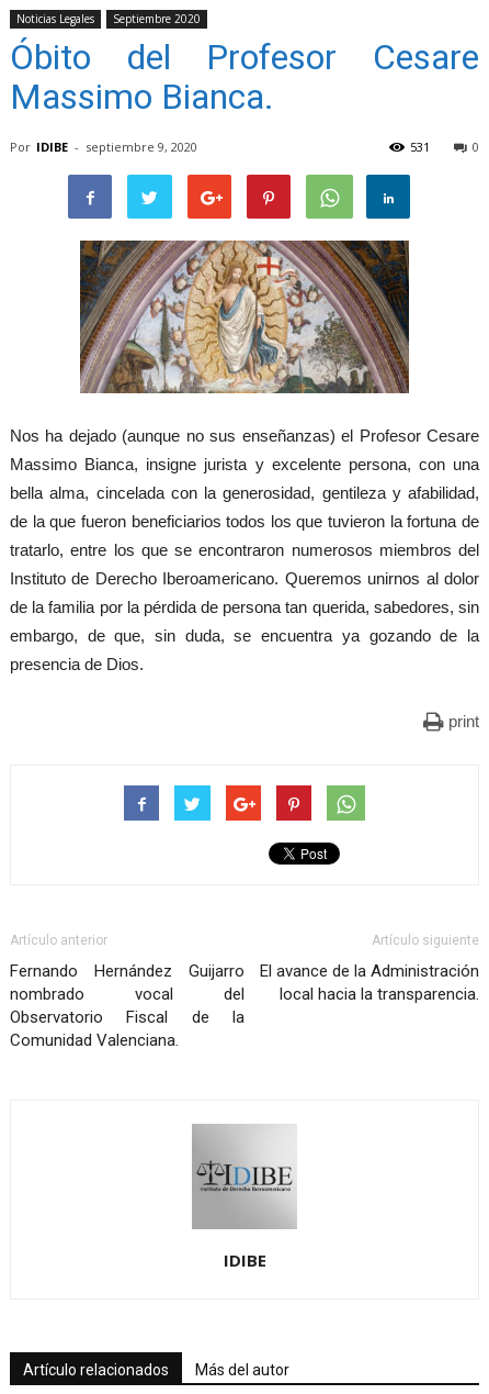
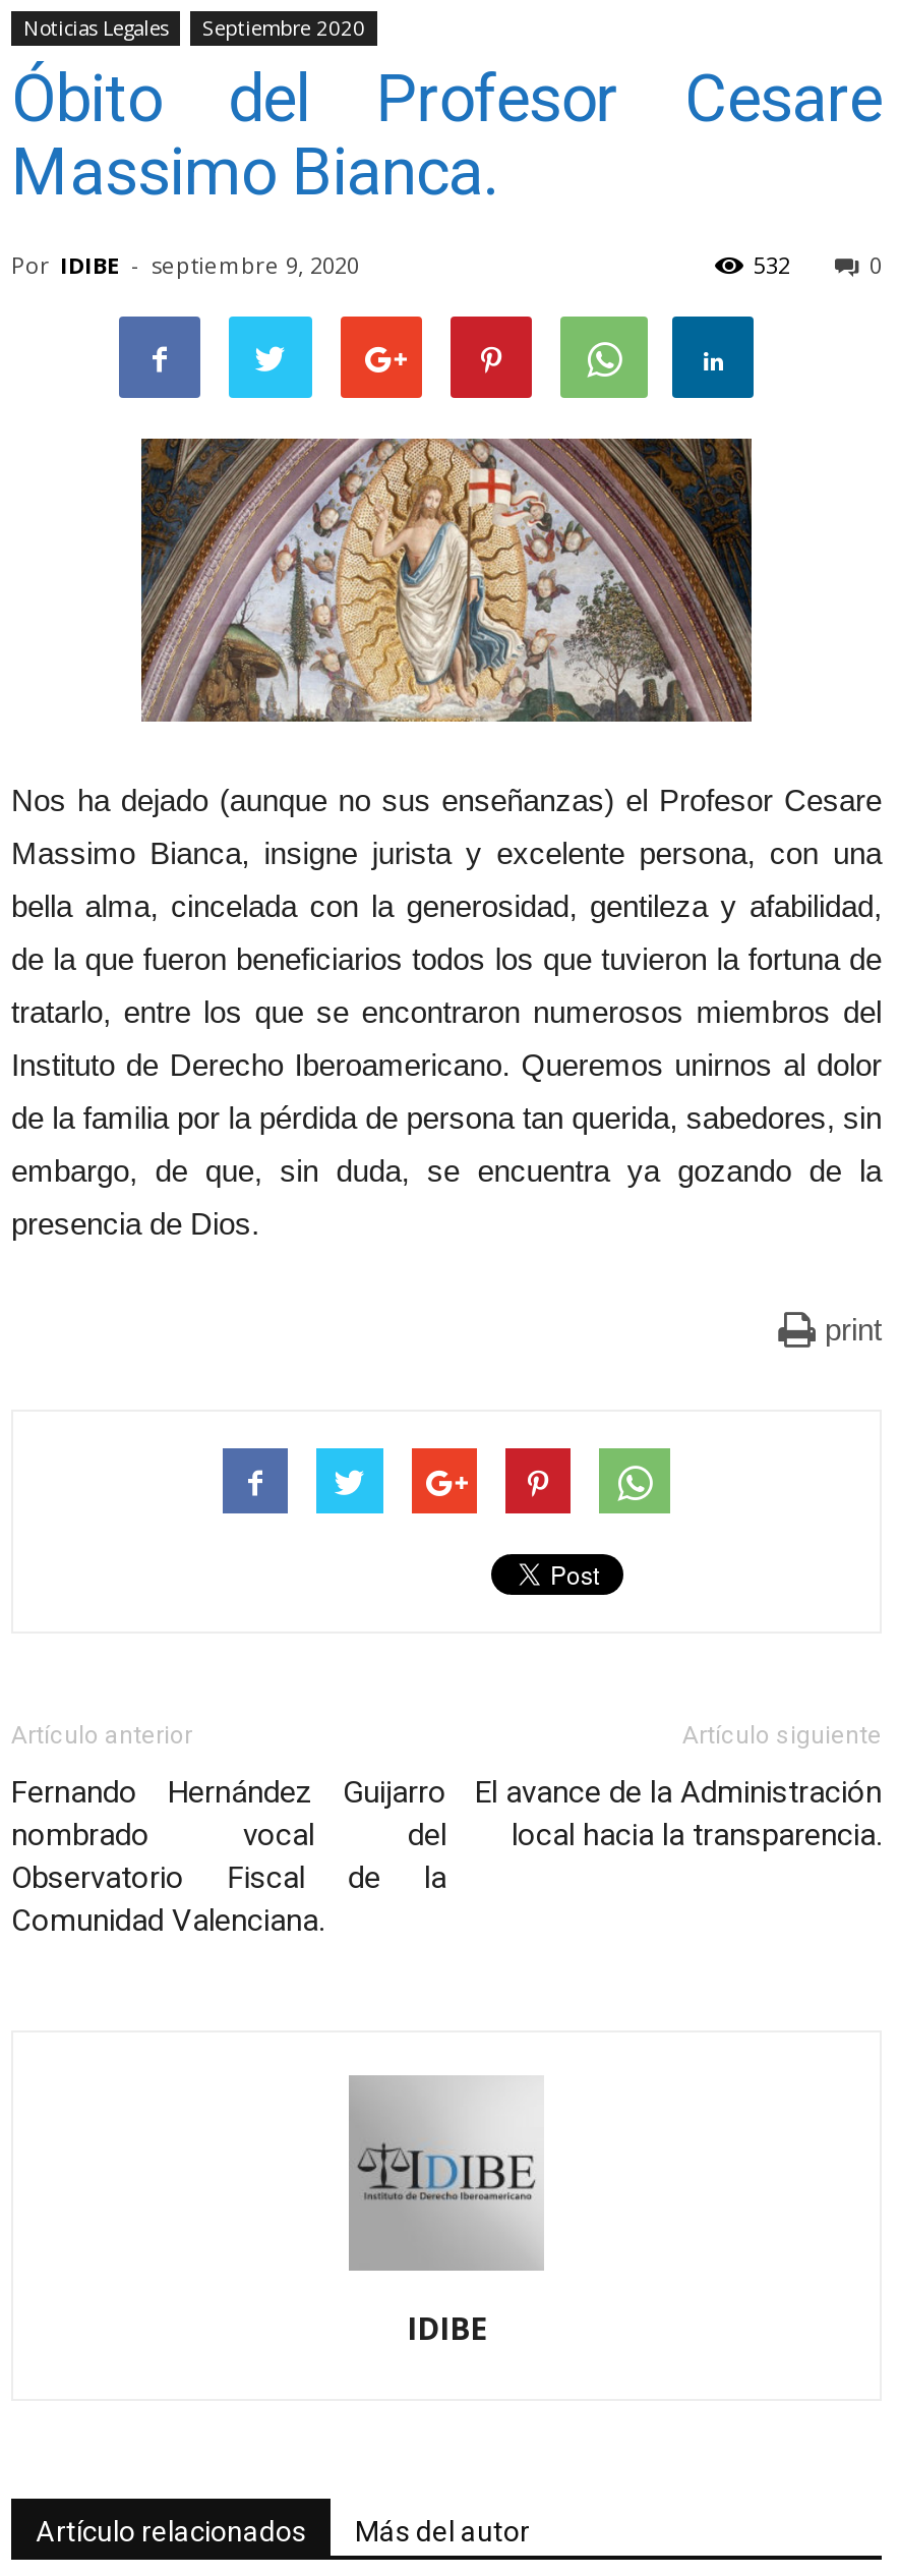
- 531
+ 532
